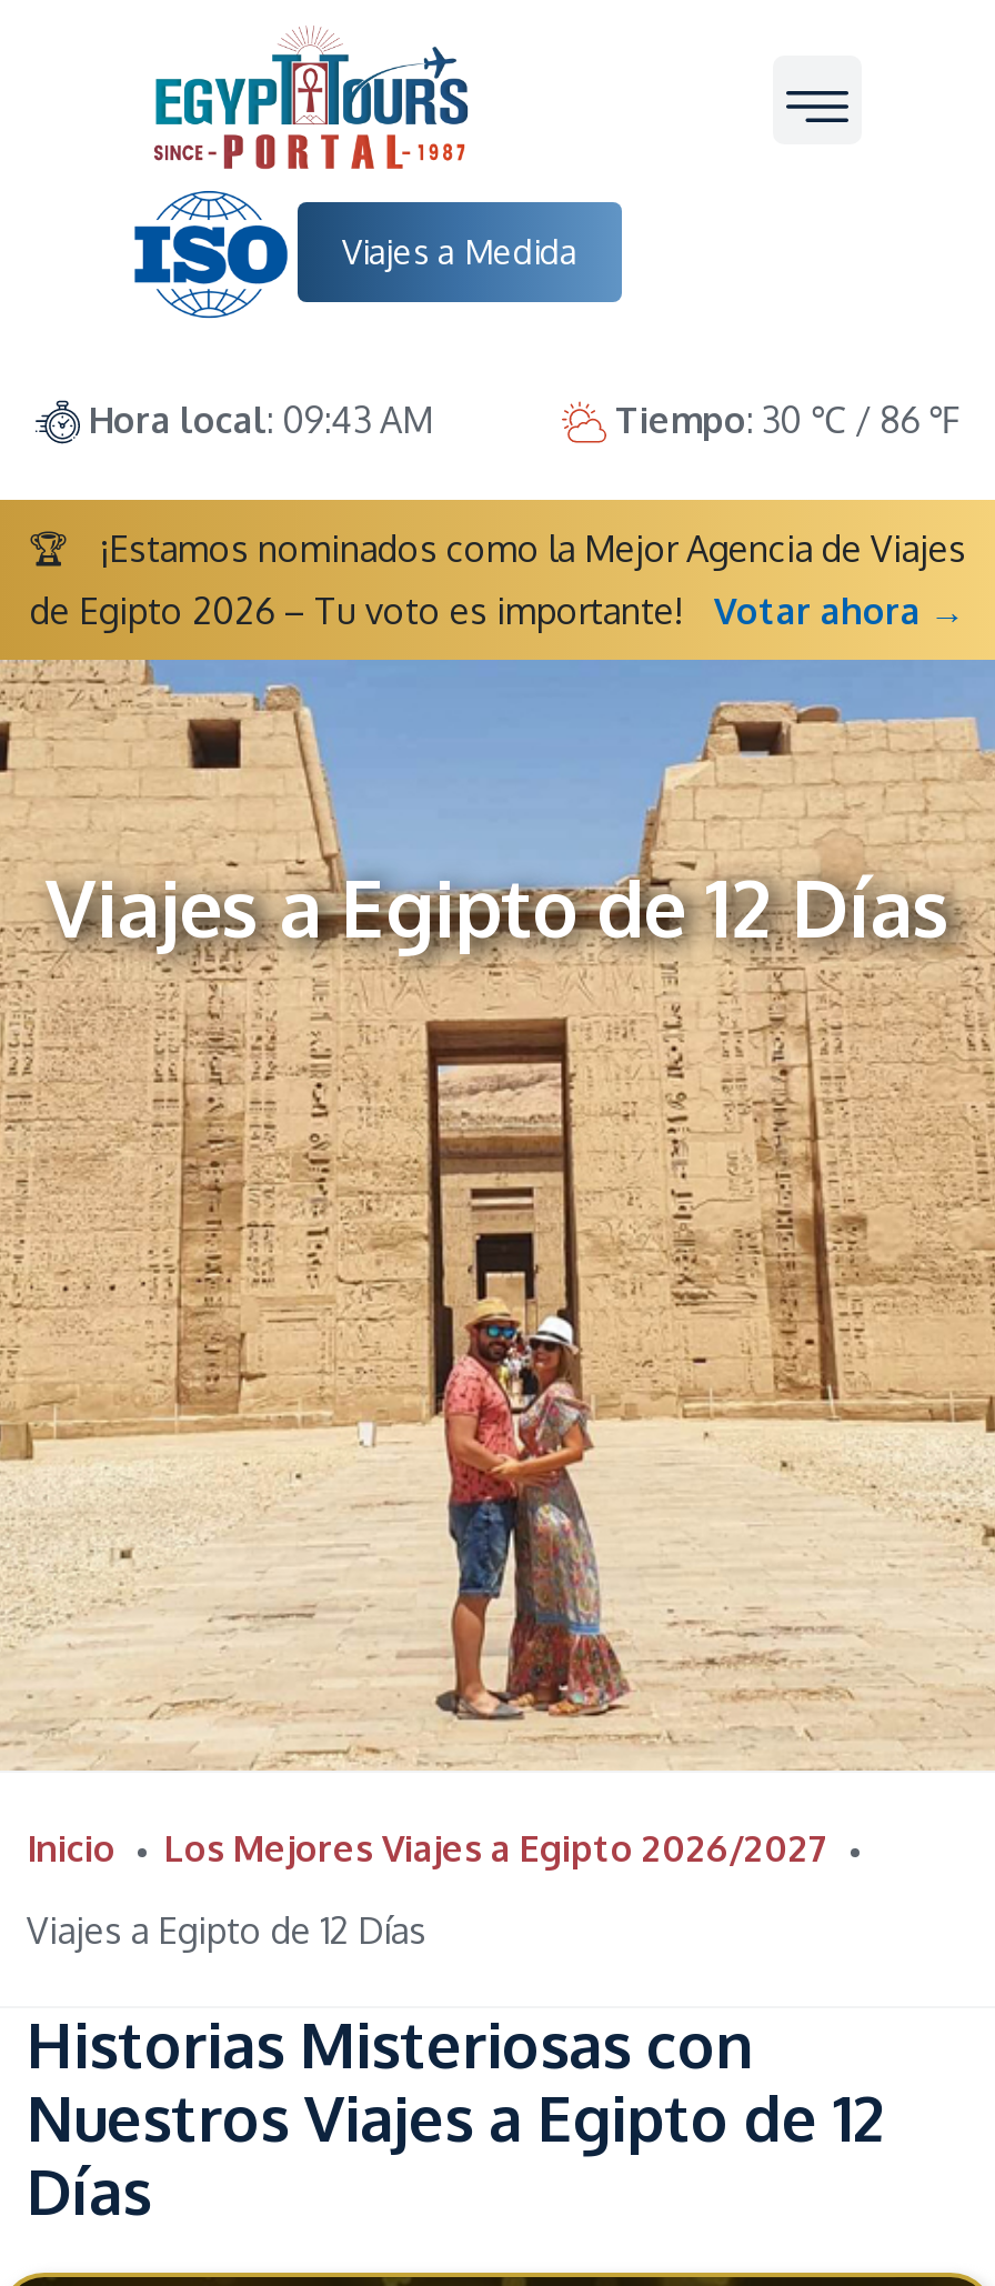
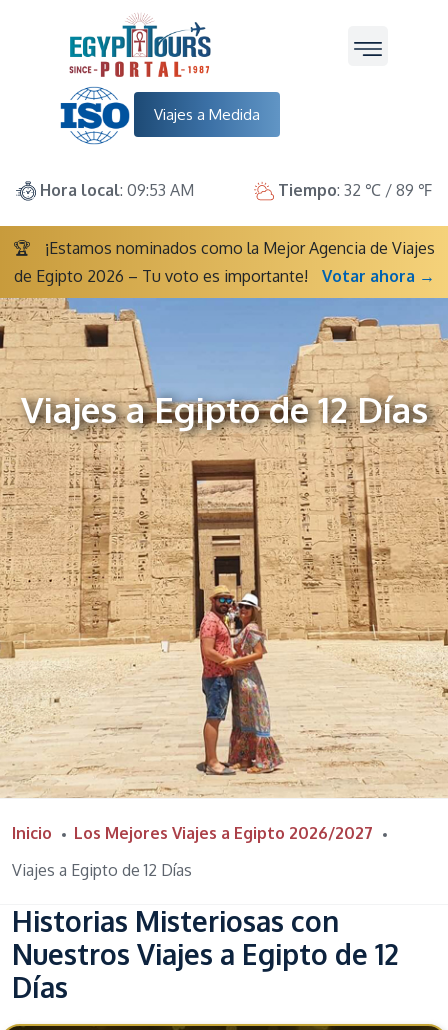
- Hora local: 09:43 AM
+ Hora local: 09:53 AM

- Tiempo: 30 ℃ / 86 ℉
+ Tiempo: 32 ℃ / 89 ℉
